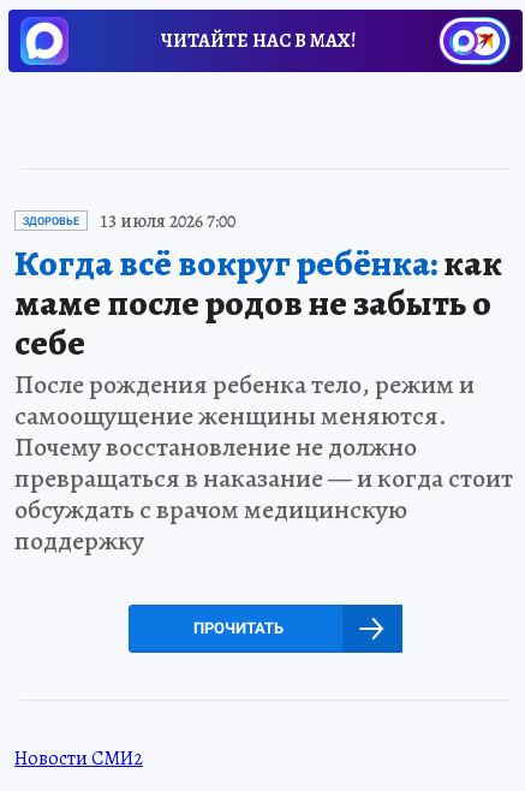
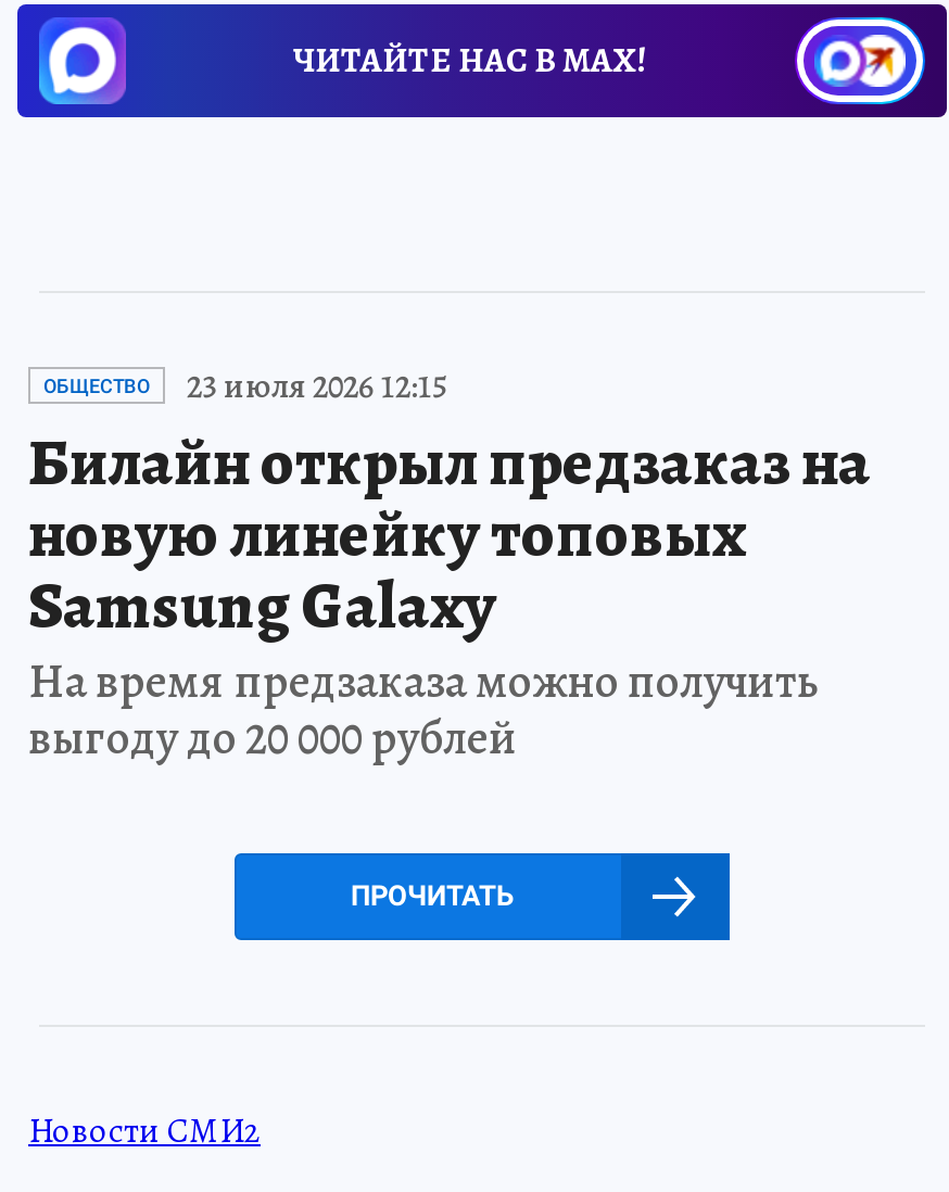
- ЗДОРОВЬЕ
- 13 июля 2026 7:00
- Когда всё вокруг ребёнка:как
- маме после родов не забыть о
- себе
- После рождения ребенка тело, режим и
- самоощущение женщины меняются.
- Почему восстановление не должно
- превращаться в наказание — и когда стоит
- обсуждать с врачом медицинскую
- поддержку
+ ОБЩЕСТВО
+ 23 июля 2026 12:15
+ Билайн открыл предзаказ на
+ новую линейку топовых
+ Samsung Galaxy
+ На время предзаказа можно получить
+ выгоду до 20 000 рублей
